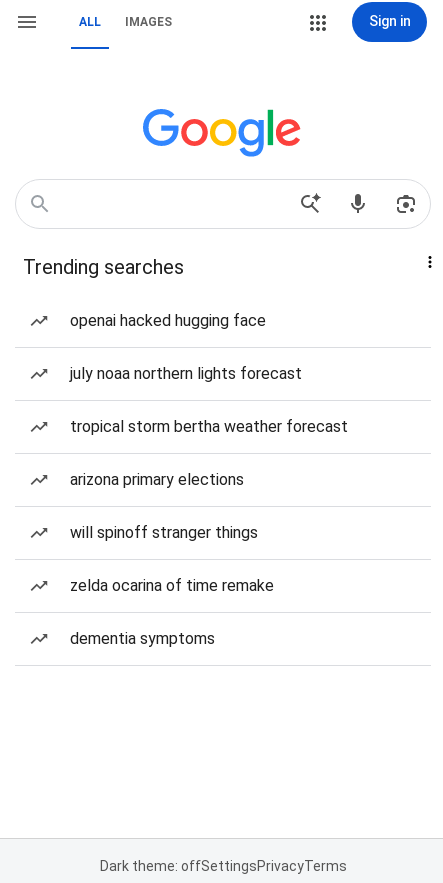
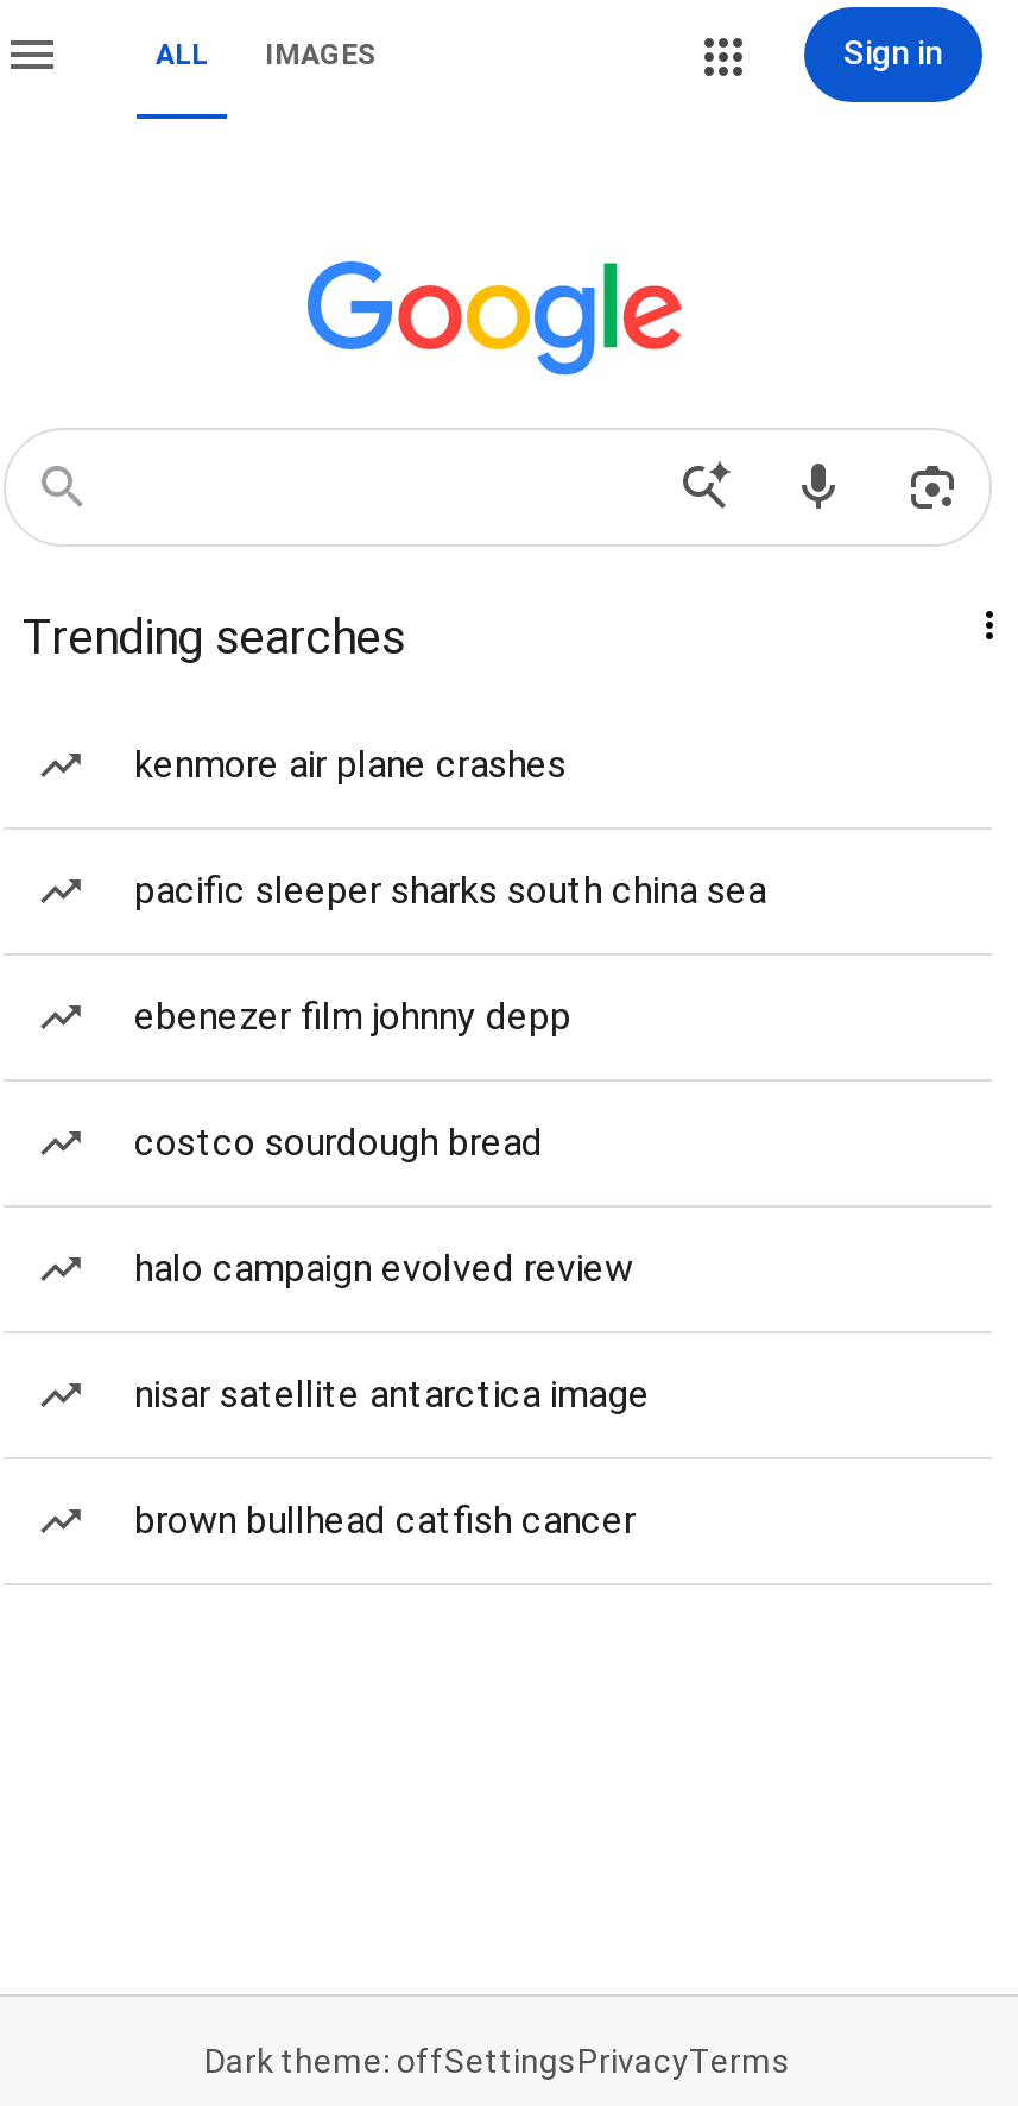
- openai hacked hugging face
+ kenmore air plane crashes

- july noaa northern lights forecast
+ pacific sleeper sharks south china sea

- tropical storm bertha weather forecast
+ ebenezer film johnny depp

- arizona primary elections
+ costco sourdough bread

- will spinoff stranger things
+ halo campaign evolved review

- zelda ocarina of time remake
+ nisar satellite antarctica image

- dementia symptoms
+ brown bullhead catfish cancer
